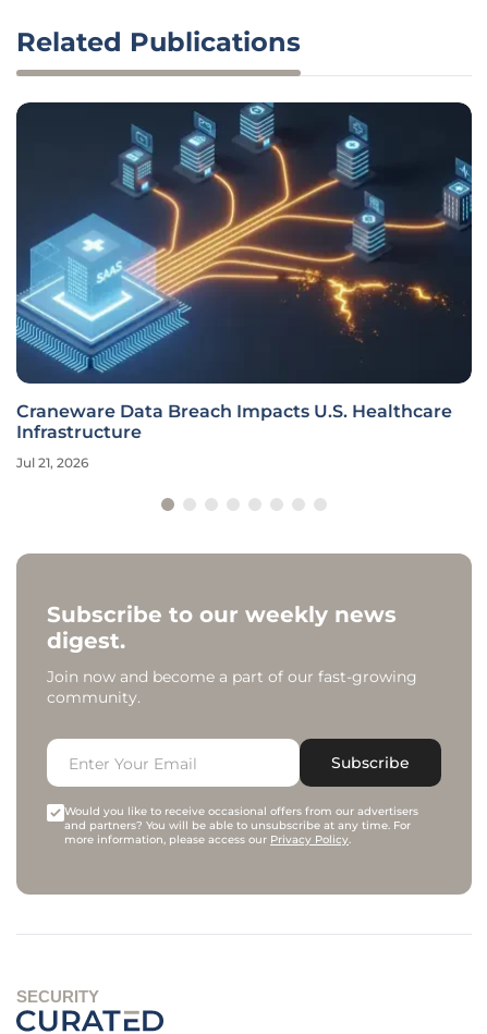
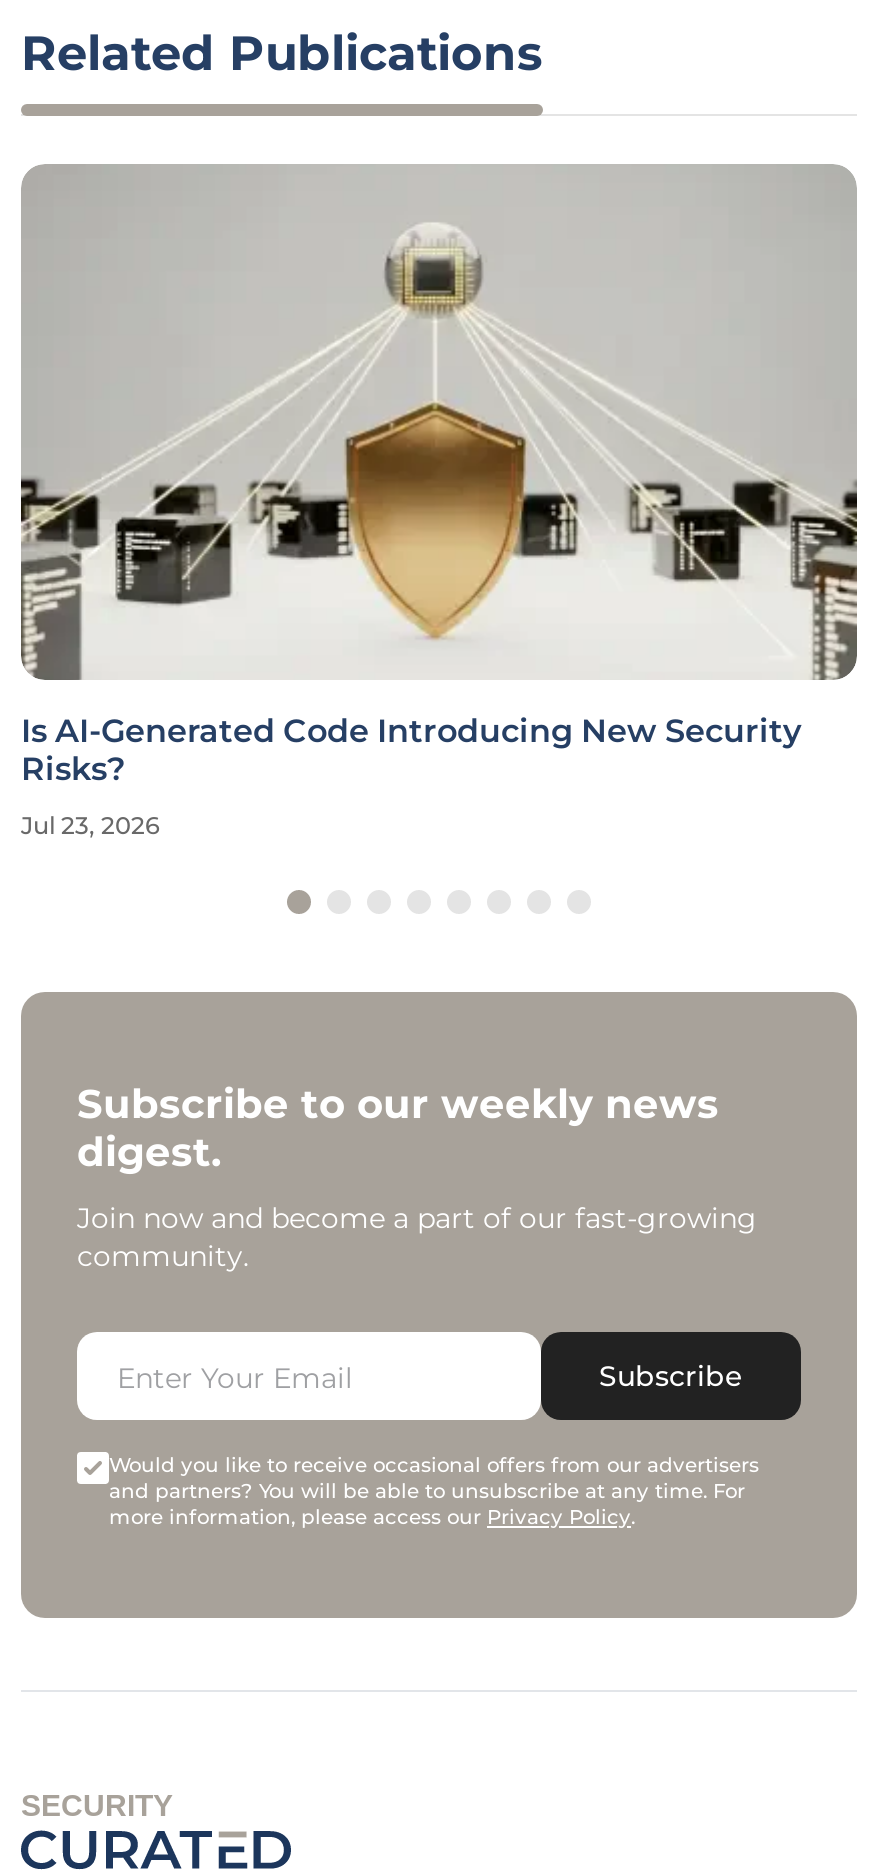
- [image]
- Craneware Data Breach Impacts U.S. Healthcare
- Infrastructure
+ [image]
+ Is AI-Generated Code Introducing New Security
+ Risks?

- Jul 21, 2026
+ Jul 23, 2026
